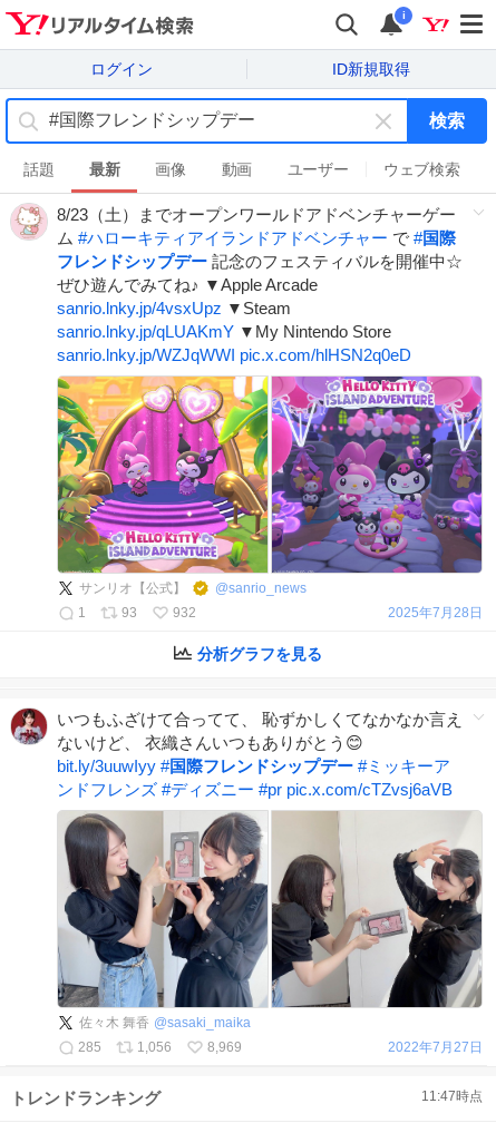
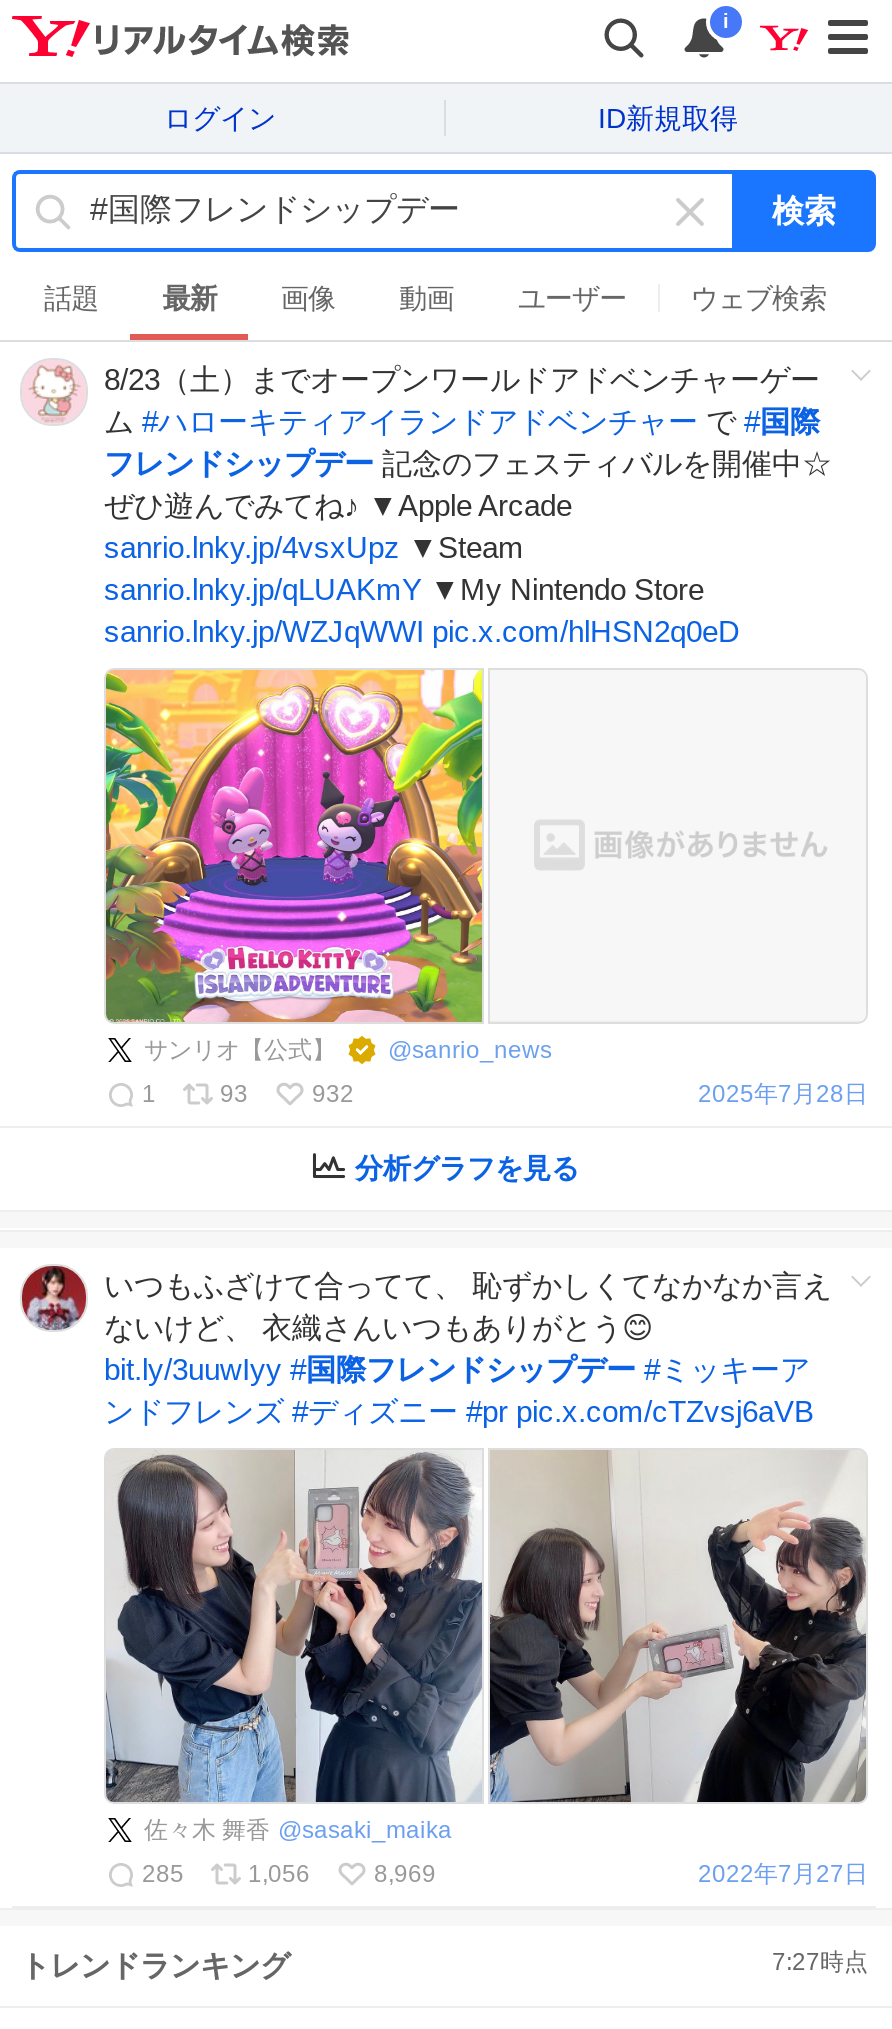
- [image]

- 11:47時点
+ 7:27時点
